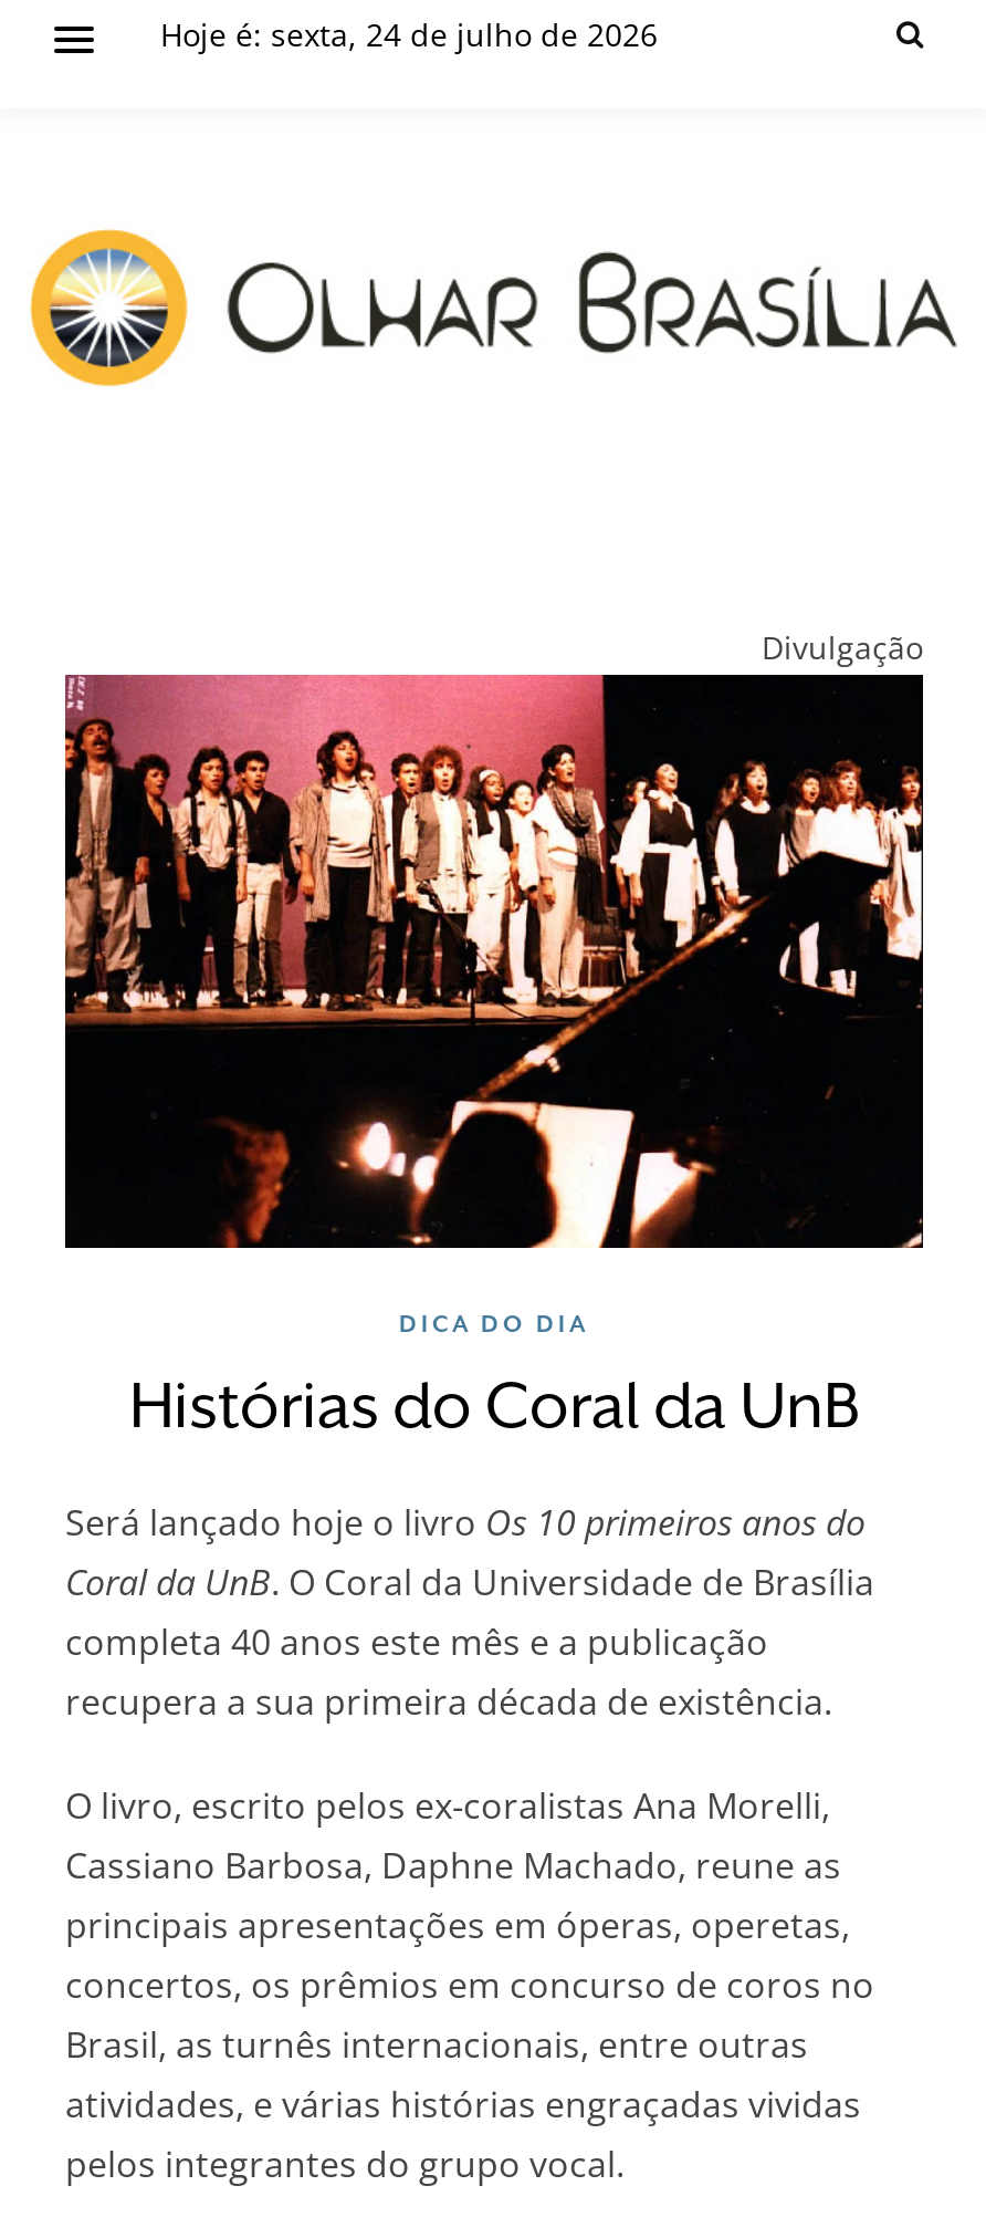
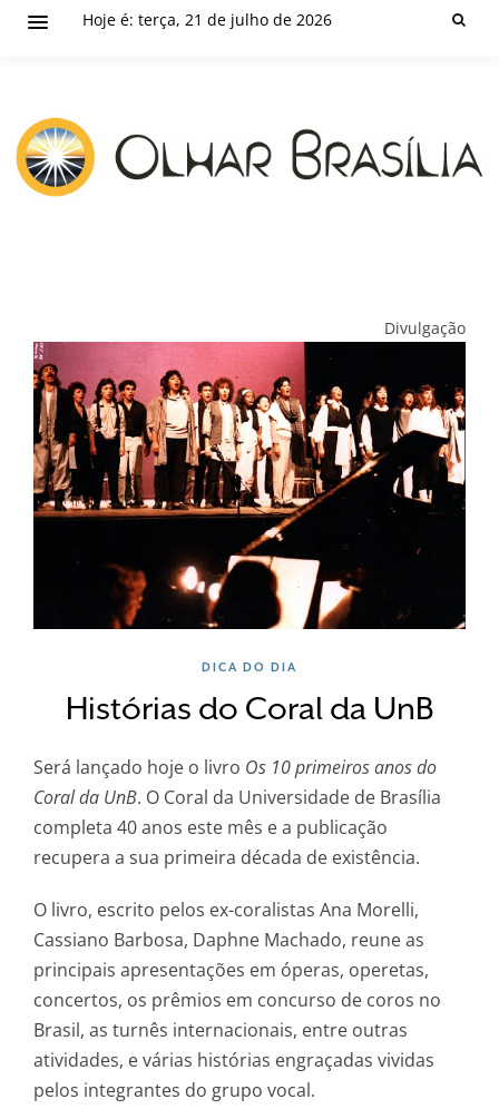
- Hoje é: sexta, 24 de julho de 2026
+ Hoje é: terça, 21 de julho de 2026
